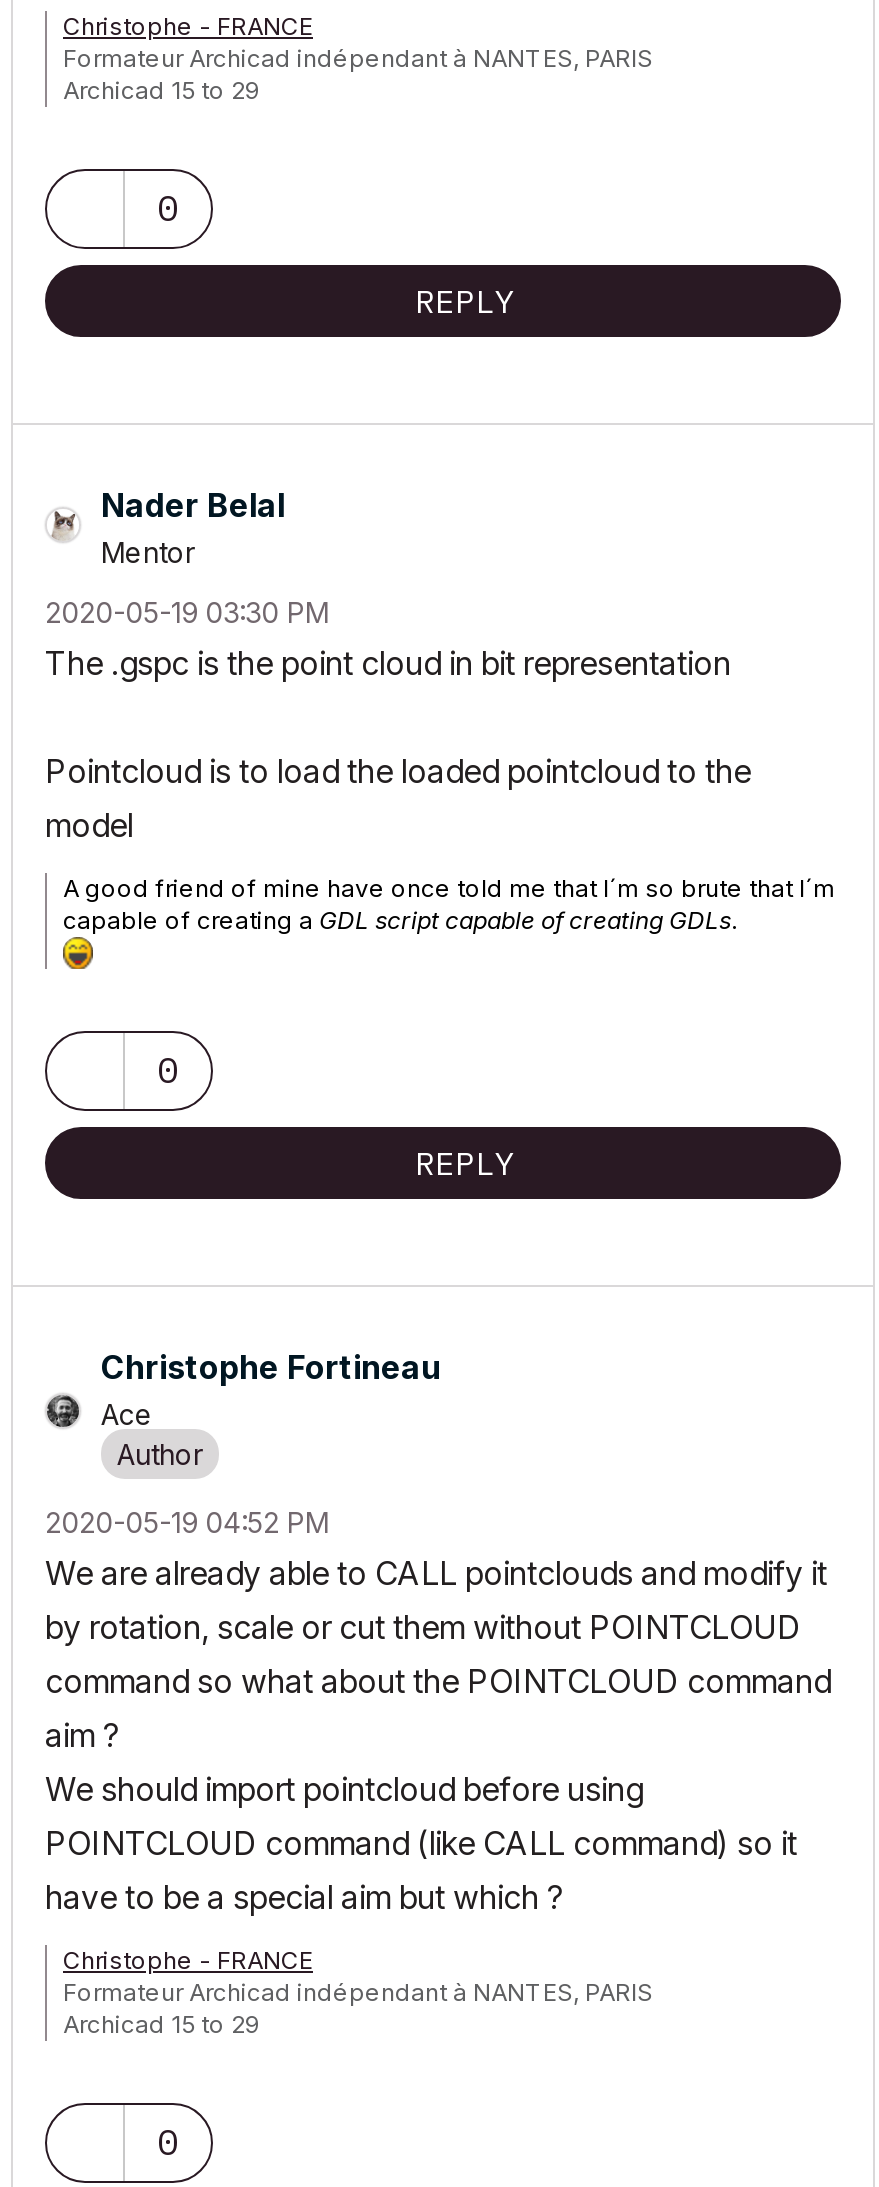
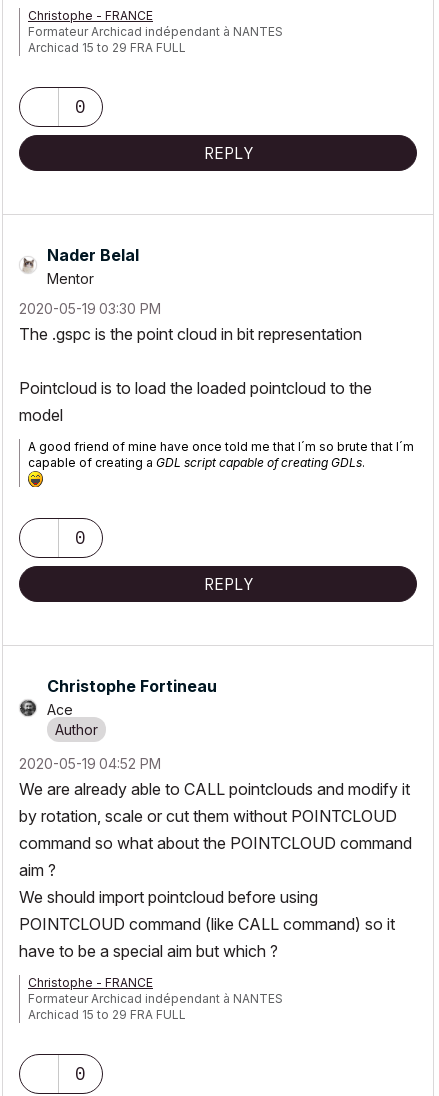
- Formateur Archicad indépendant à NANTES, PARIS
- Archicad 15 to 29
+ Formateur Archicad indépendant à NANTES
+ Archicad 15 to 29 FRA FULL

- Formateur Archicad indépendant à NANTES, PARIS
- Archicad 15 to 29
+ Formateur Archicad indépendant à NANTES
+ Archicad 15 to 29 FRA FULL
